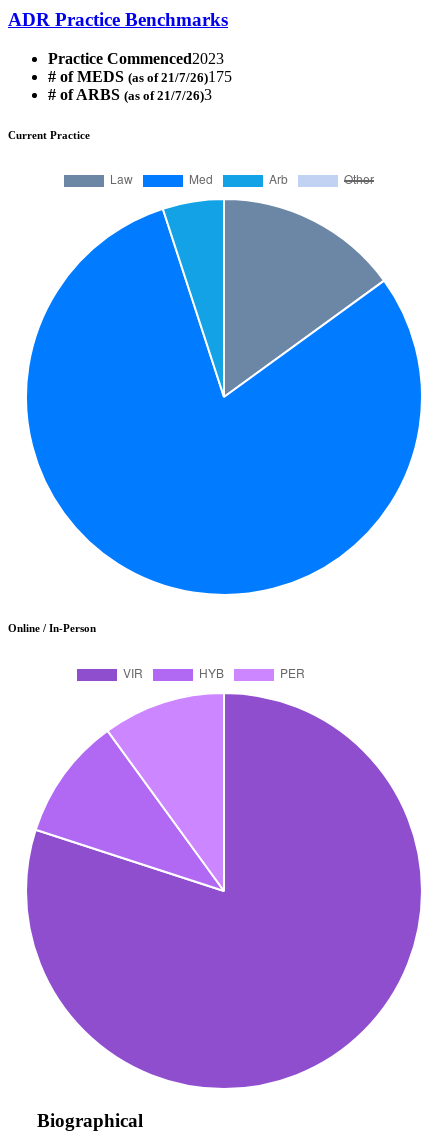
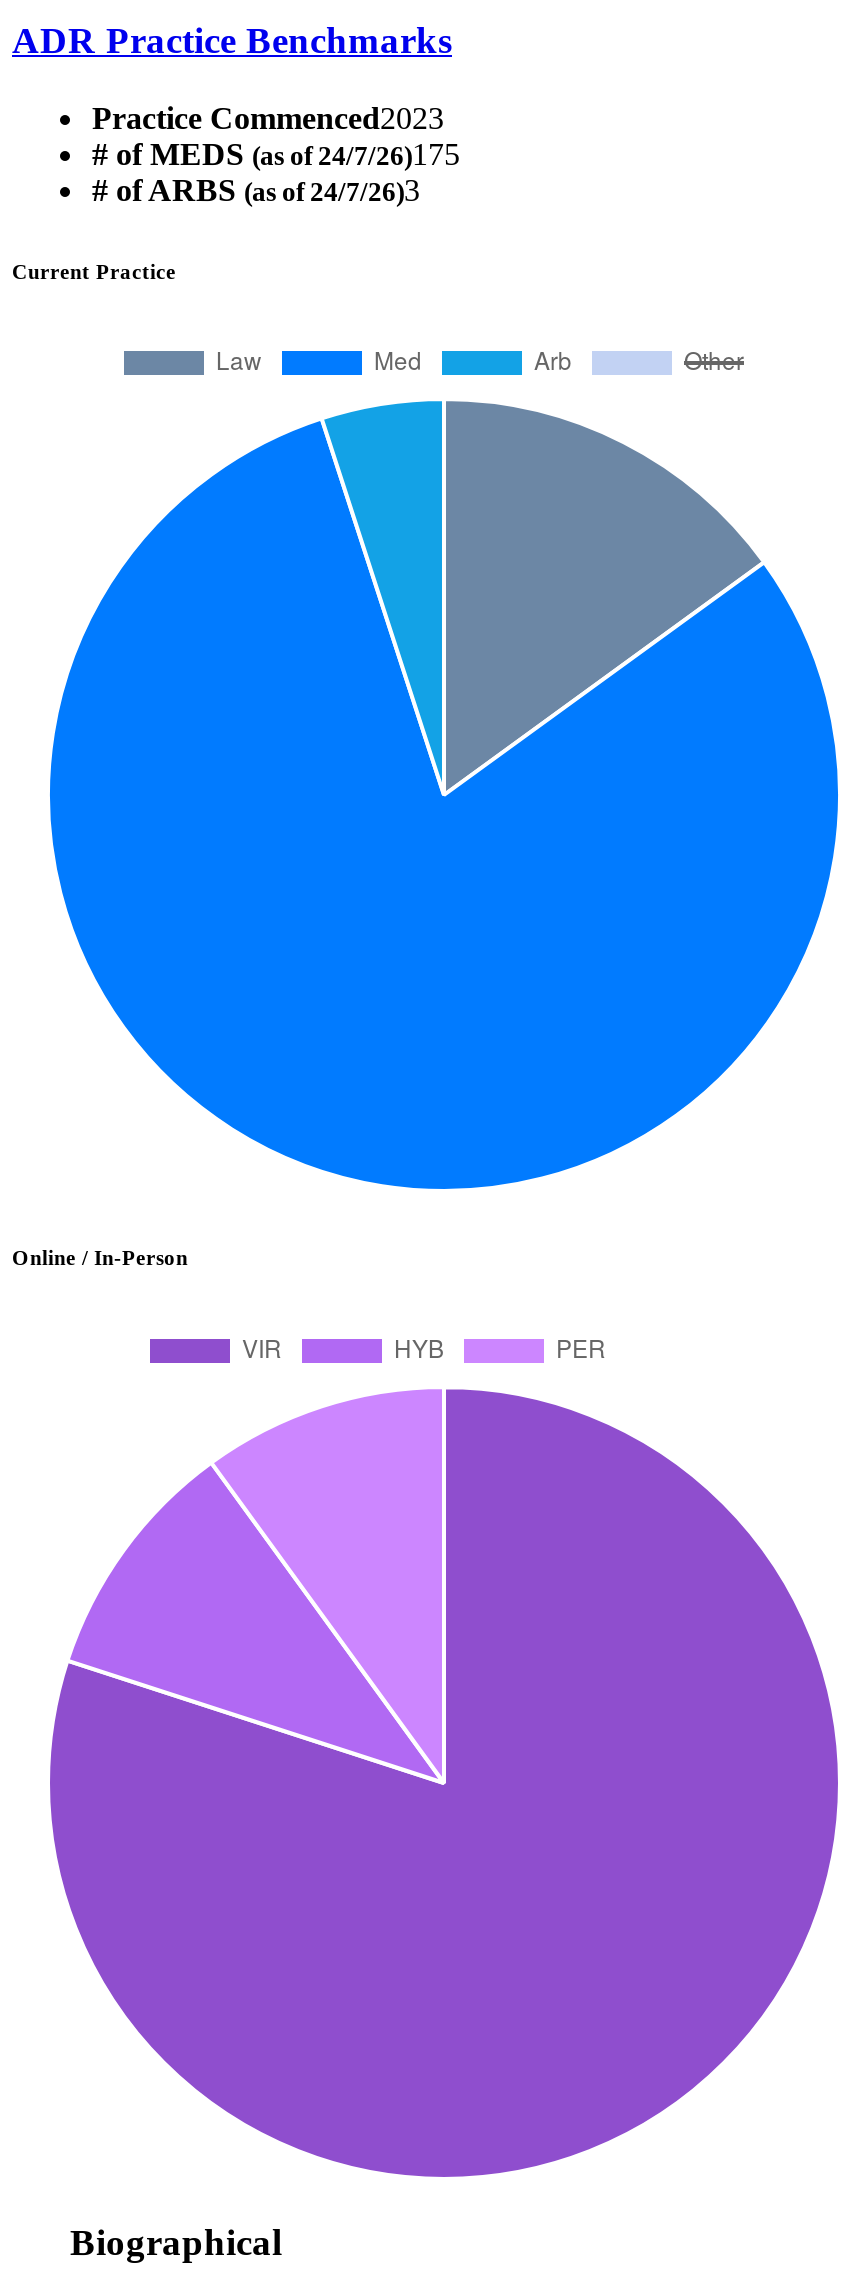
- # of MEDS (as of 21/7/26)175
+ # of MEDS (as of 24/7/26)175

- # of ARBS (as of 21/7/26)3
+ # of ARBS (as of 24/7/26)3
